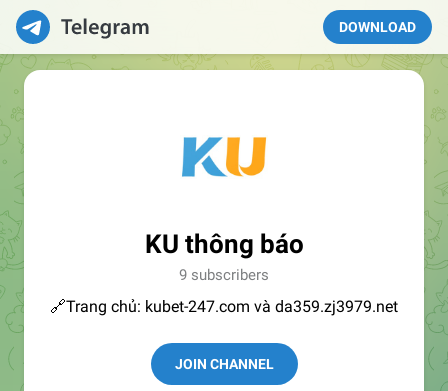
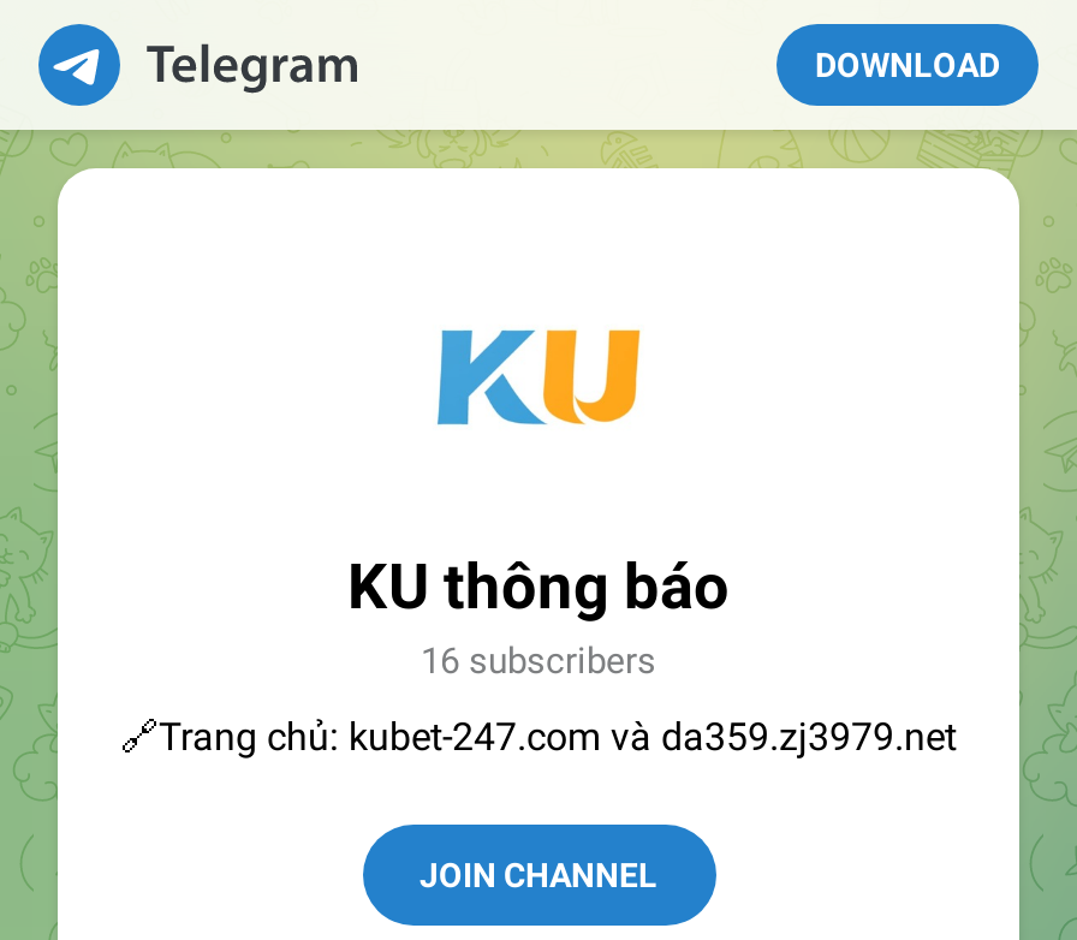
- 9 subscribers
+ 16 subscribers
